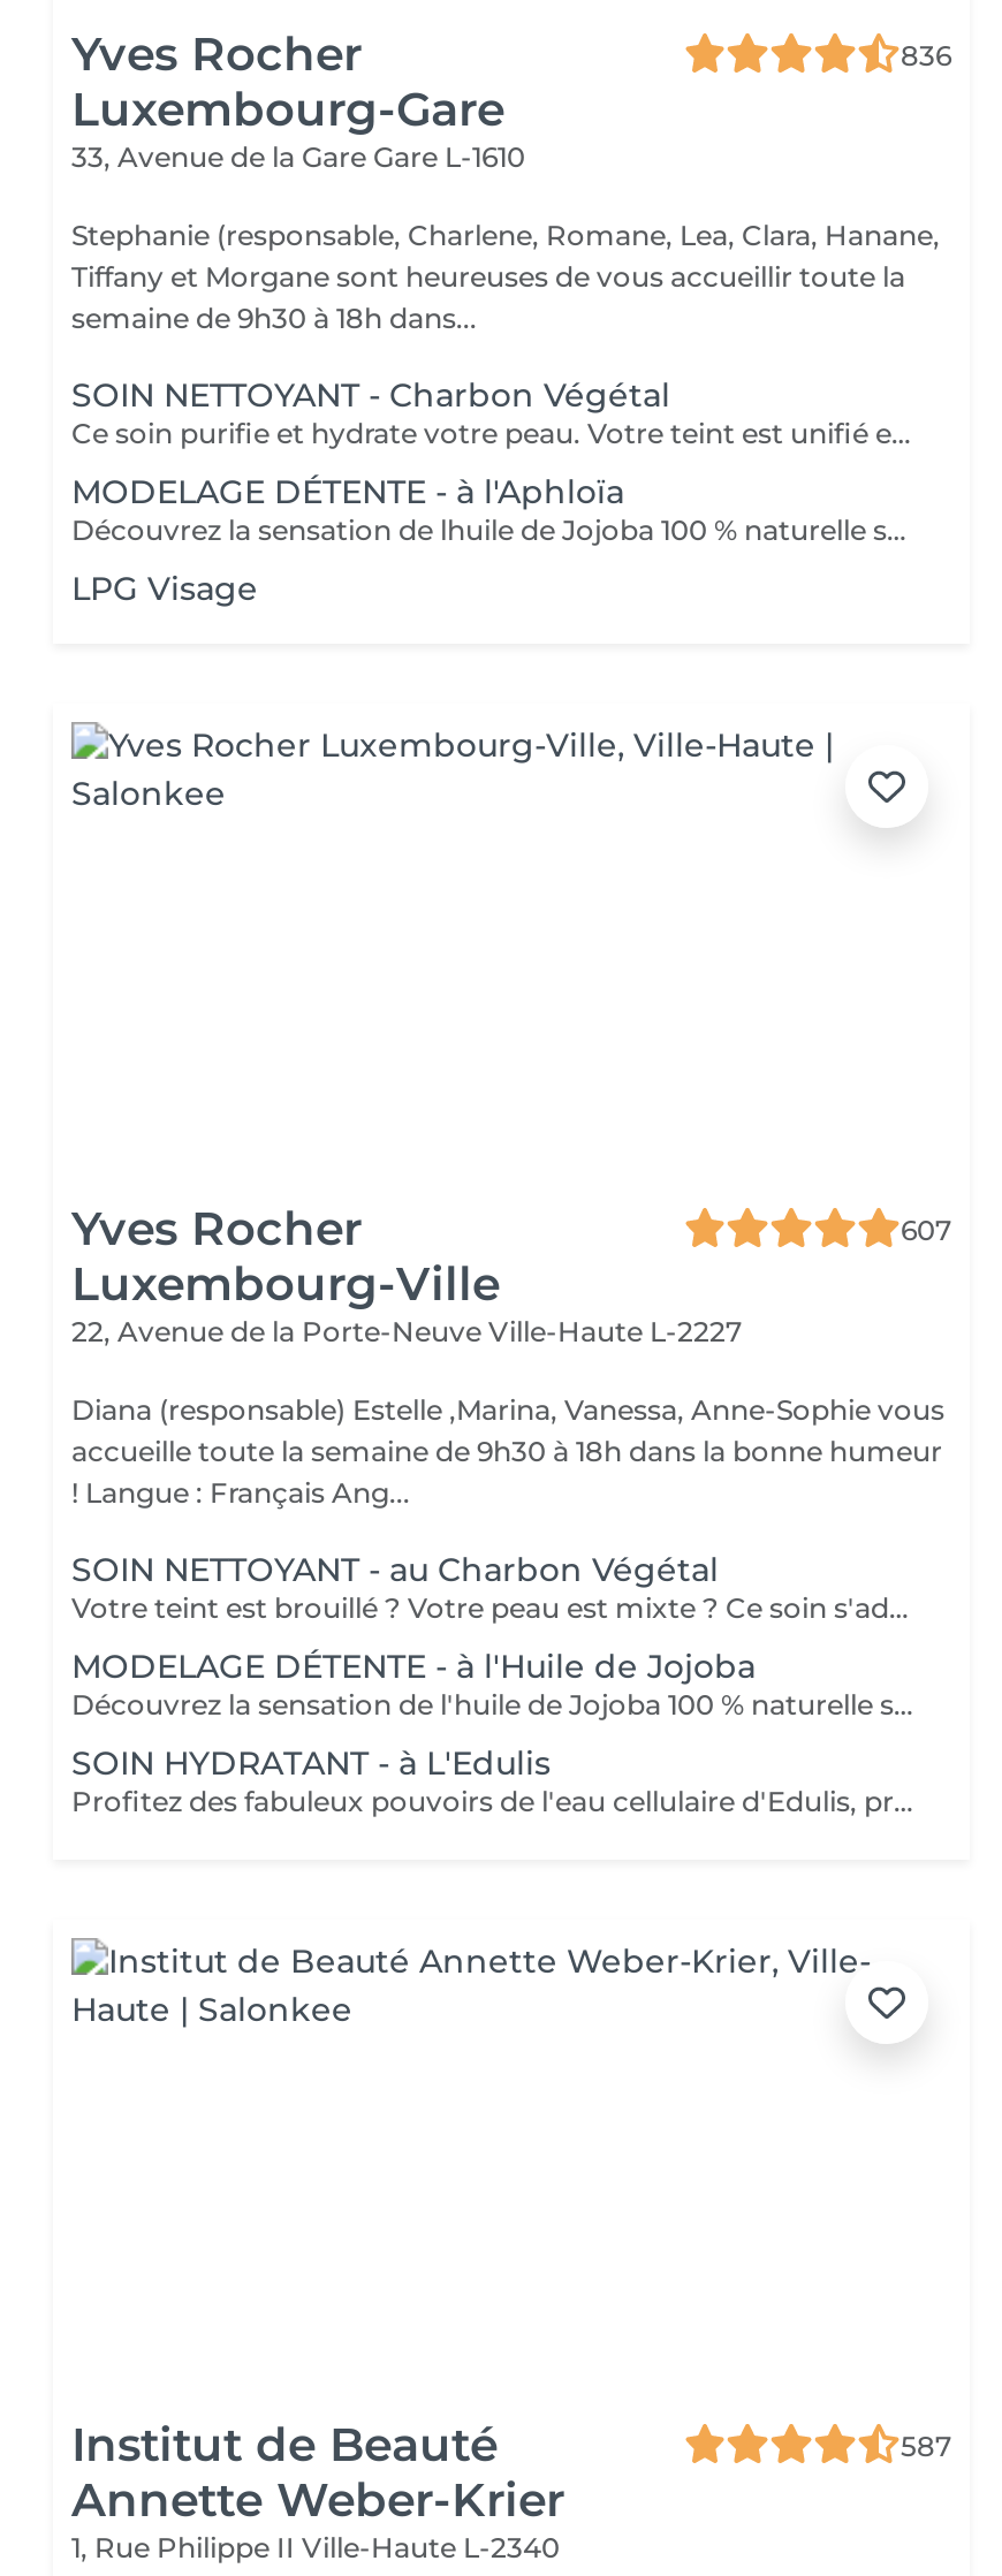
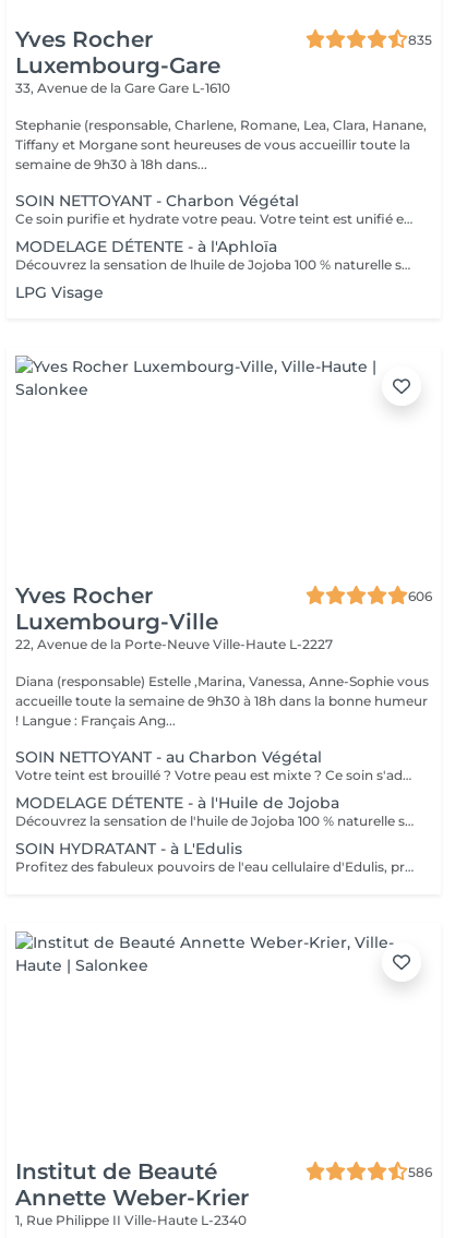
- 836
+ 835

- 607
+ 606

- 587
+ 586
